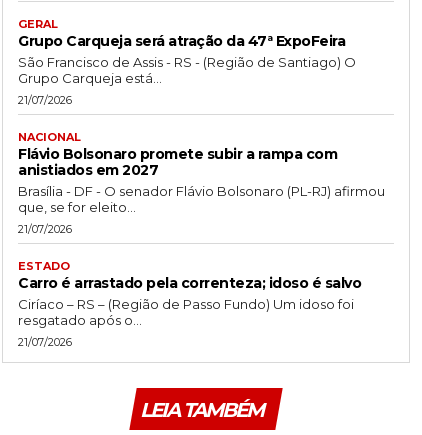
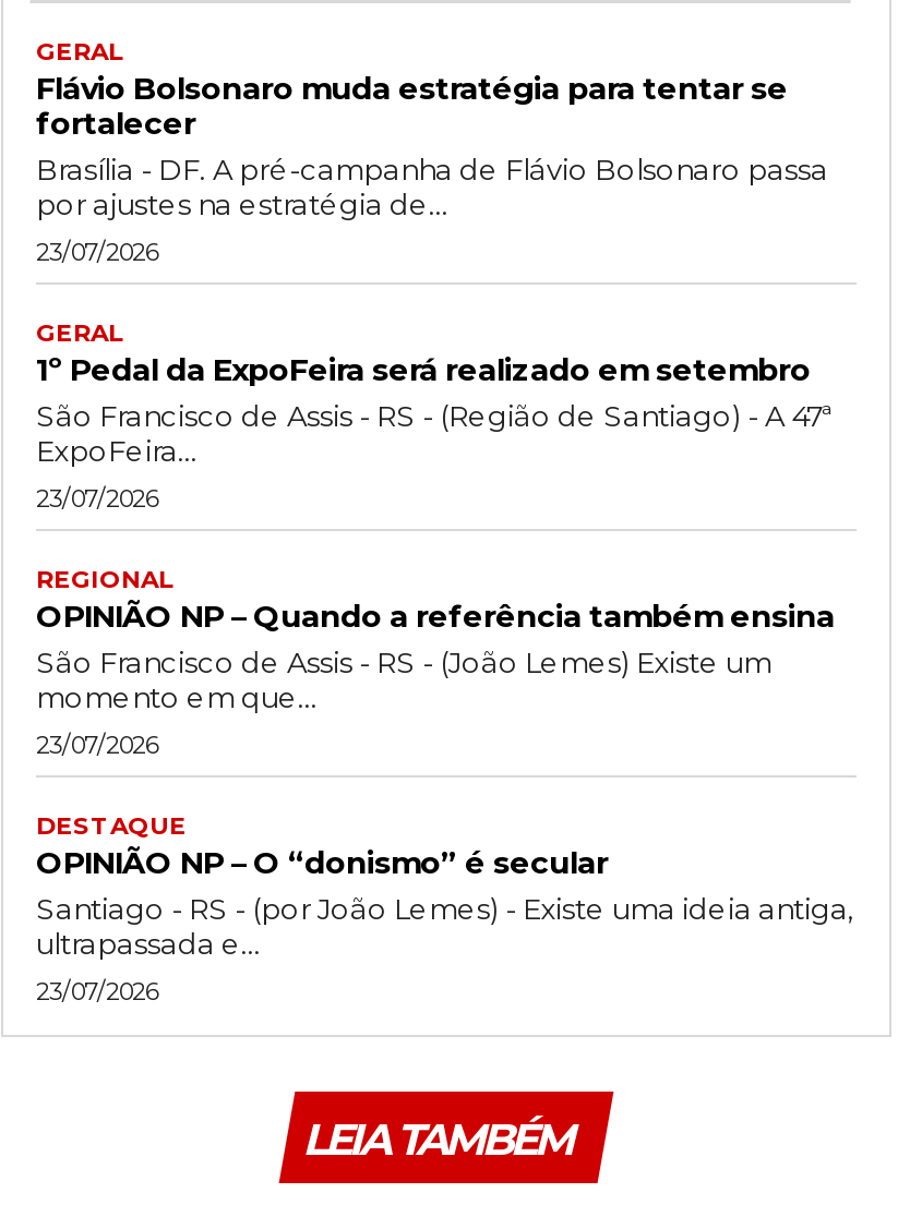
- Grupo Carqueja será atração da 47ª ExpoFeira
- São Francisco de Assis - RS - (Região de Santiago) O
- Grupo Carqueja está...
- 21/07/2026
- NACIONAL
- Flávio Bolsonaro promete subir a rampa com
- anistiados em 2027
- Brasília - DF - O senador Flávio Bolsonaro (PL-RJ) afirmou
- que, se for eleito...
- 21/07/2026
- ESTADO
- Carro é arrastado pela correnteza; idoso é salvo
- Ciríaco – RS – (Região de Passo Fundo) Um idoso foi
- resgatado após o...
- 21/07/2026
+ Flávio Bolsonaro muda estratégia para tentar se
+ fortalecer
+ Brasília - DF. A pré-campanha de Flávio Bolsonaro passa
+ por ajustes na estratégia de...
+ 23/07/2026
+ GERAL
+ 1º Pedal da ExpoFeira será realizado em setembro
+ São Francisco de Assis - RS - (Região de Santiago) - A 47ª
+ ExpoFeira...
+ 23/07/2026
+ REGIONAL
+ OPINIÃO NP – Quando a referência também ensina
+ São Francisco de Assis - RS - (João Lemes) Existe um
+ momento em que...
+ 23/07/2026
+ DESTAQUE
+ OPINIÃO NP – O “donismo” é secular
+ Santiago - RS - (por João Lemes) - Existe uma ideia antiga,
+ ultrapassada e...
+ 23/07/2026
